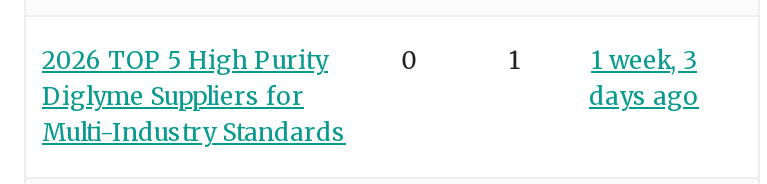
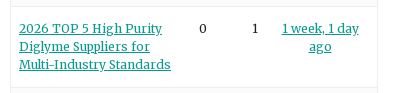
- 1 week, 3
- days ago
+ 1 week, 1 day
+ ago
